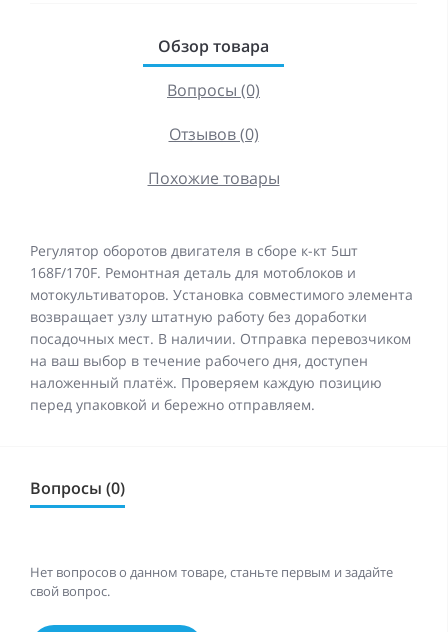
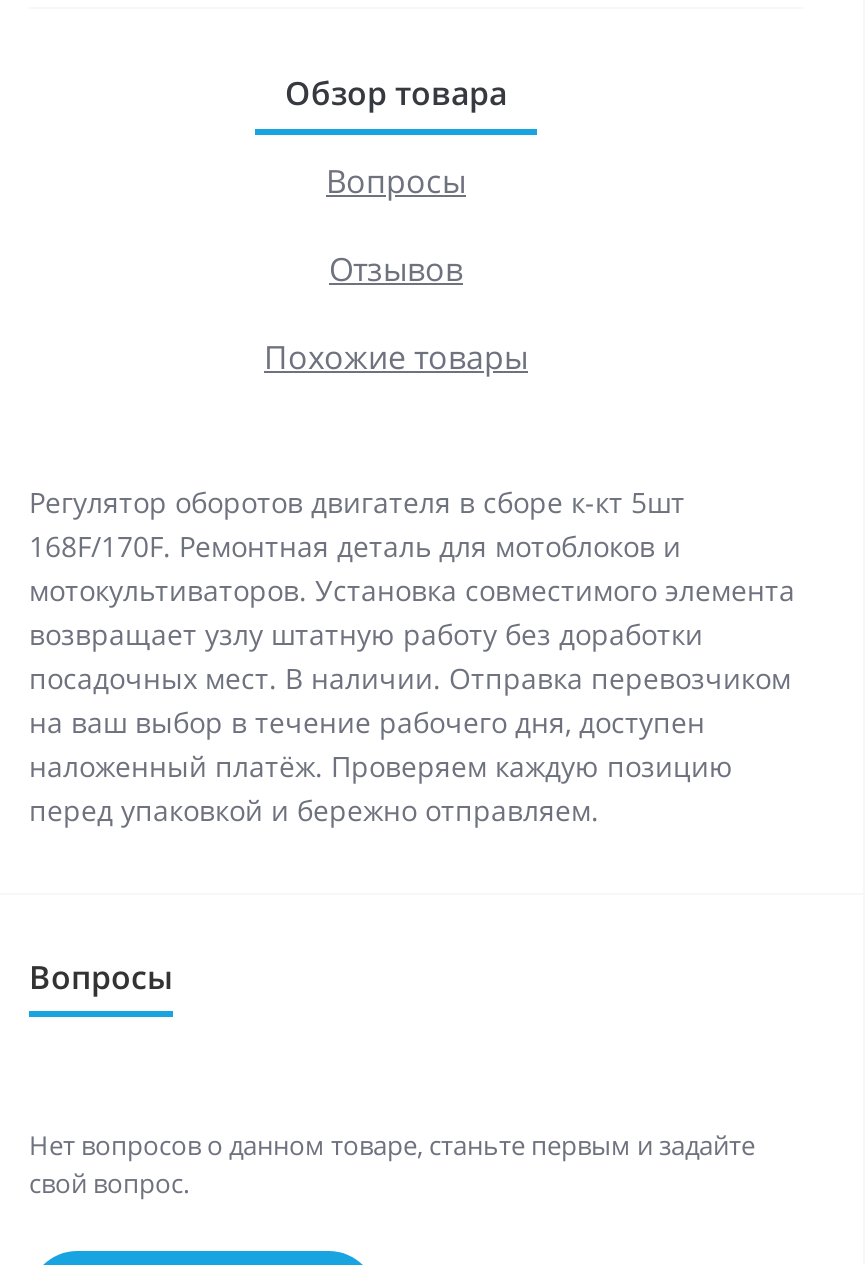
- Вопросы (0)
+ Вопросы

- Отзывов (0)
+ Отзывов

- Вопросы (0)
+ Вопросы
